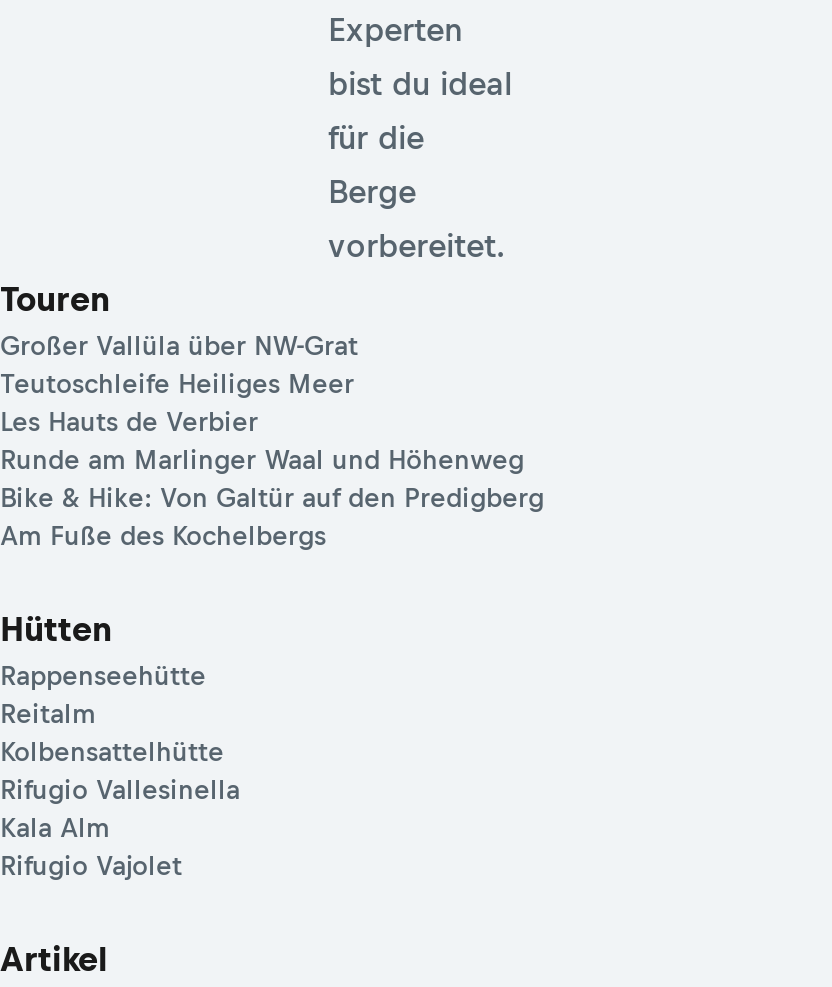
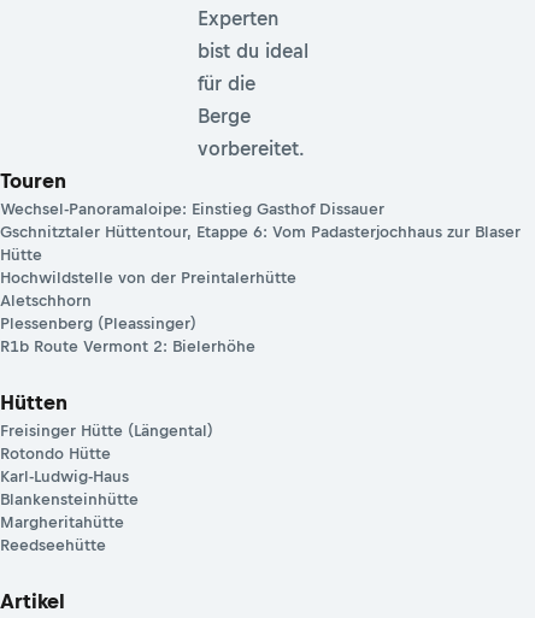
- Großer Vallüla über NW-Grat
- Teutoschleife Heiliges Meer
- Les Hauts de Verbier
- Runde am Marlinger Waal und Höhenweg
- Bike & Hike: Von Galtür auf den Predigberg
- Am Fuße des Kochelbergs
+ Wechsel-Panoramaloipe: Einstieg Gasthof Dissauer
+ Gschnitztaler Hüttentour, Etappe 6: Vom Padasterjochhaus zur Blaser
+ Hütte
+ Hochwildstelle von der Preintalerhütte
+ Aletschhorn
+ Plessenberg (Pleassinger)
+ R1b Route Vermont 2: Bielerhöhe

- Rappenseehütte
- Reitalm
- Kolbensattelhütte
- Rifugio Vallesinella
- Kala Alm
- Rifugio Vajolet
+ Freisinger Hütte (Längental)
+ Rotondo Hütte
+ Karl-Ludwig-Haus
+ Blankensteinhütte
+ Margheritahütte
+ Reedseehütte
